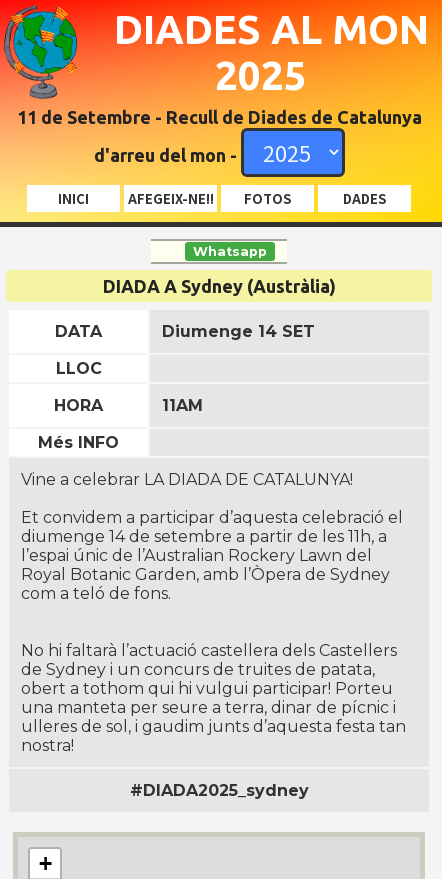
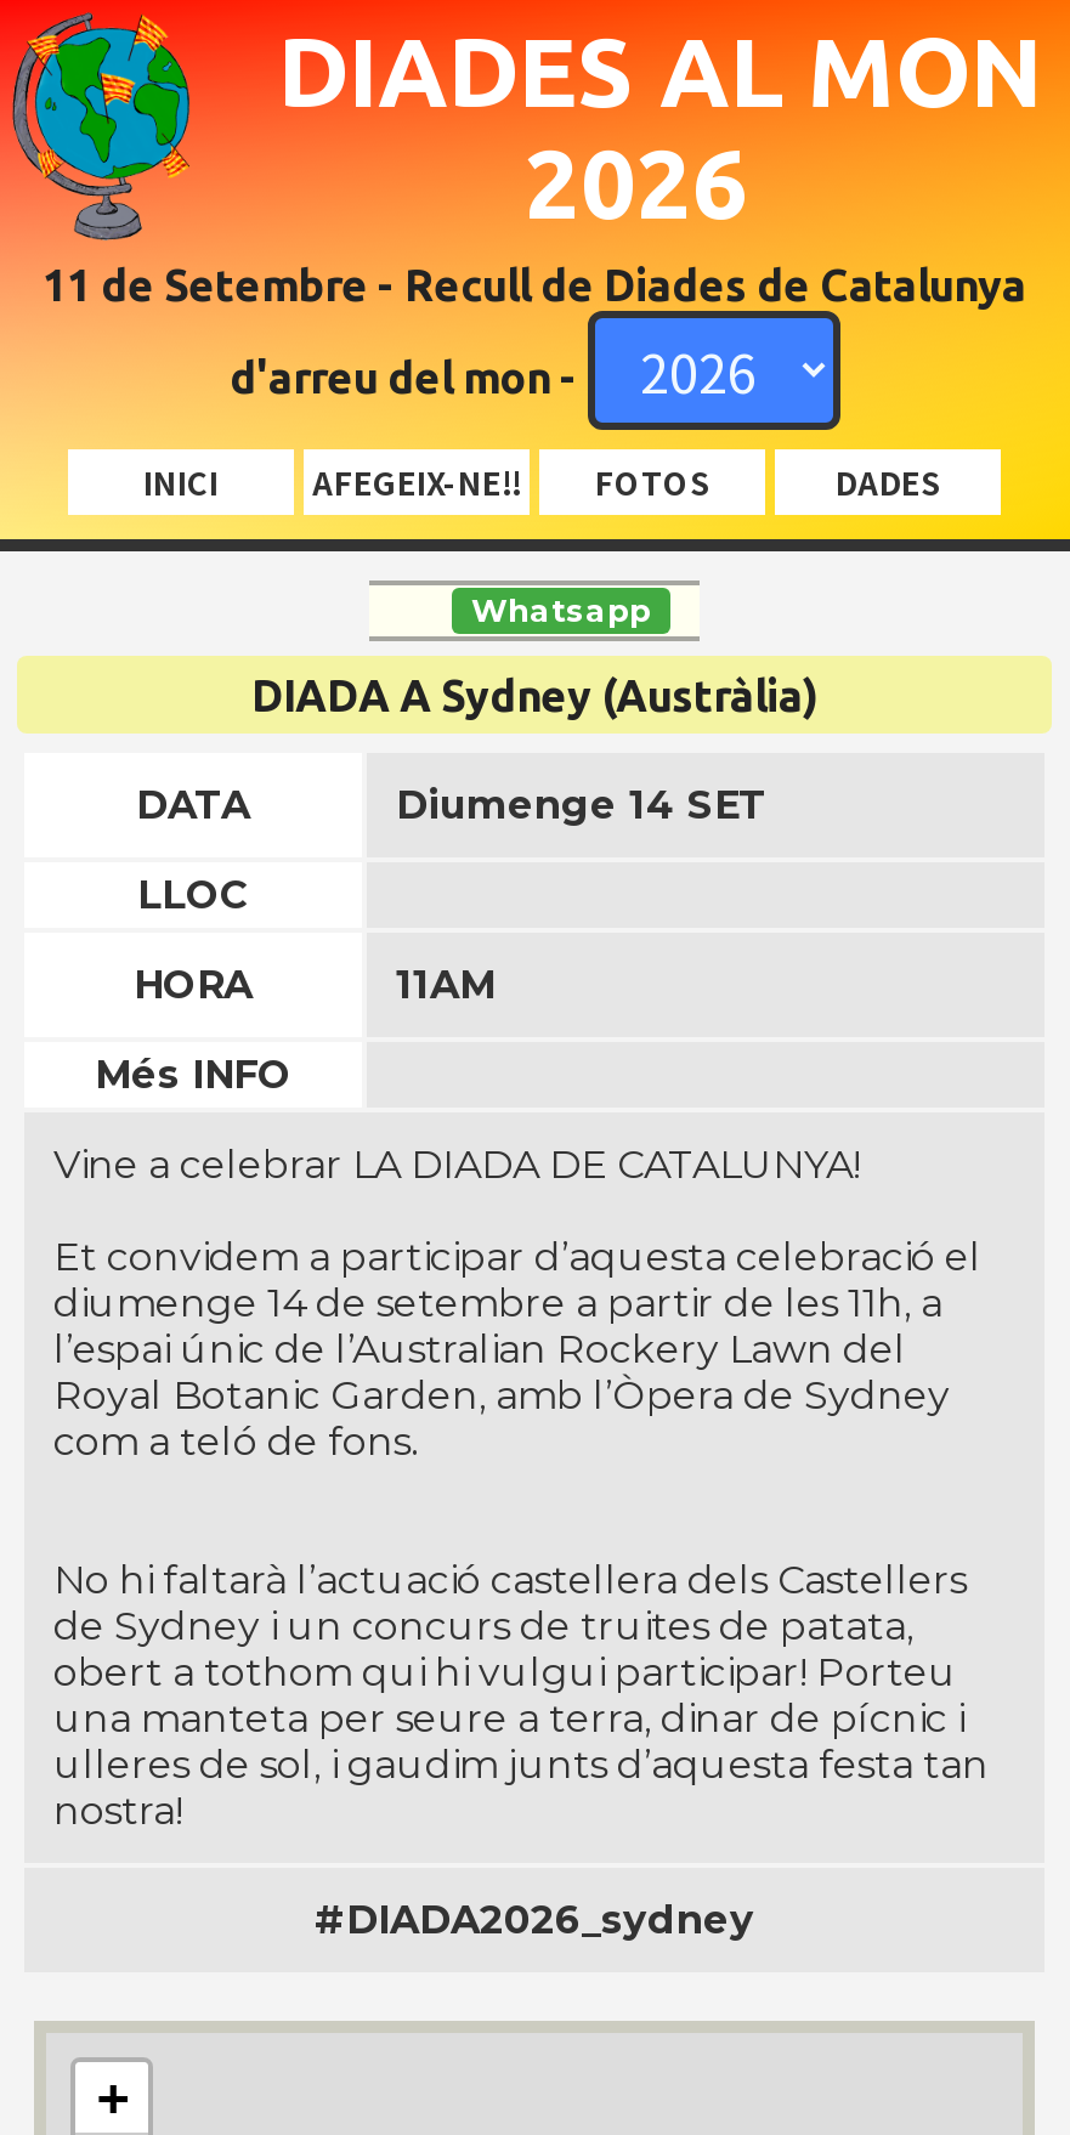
- 2025
+ 2026

- #DIADA2025_sydney
+ #DIADA2026_sydney
